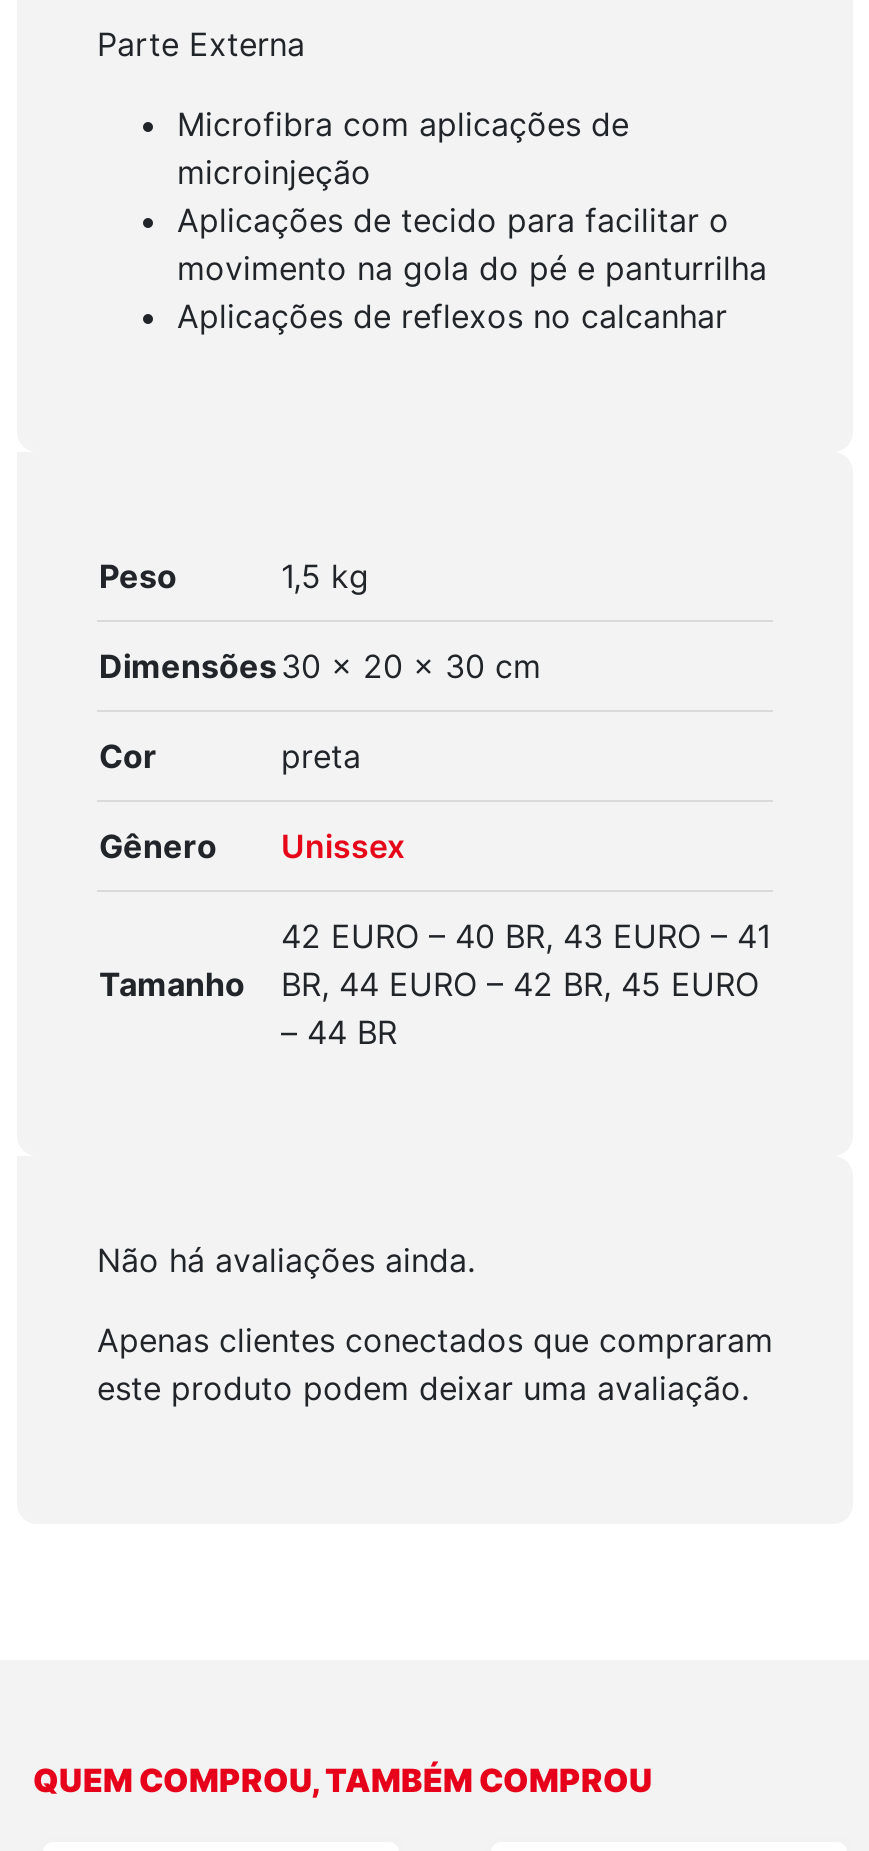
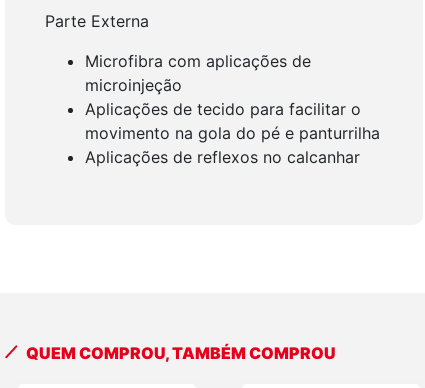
- Peso
- 1,5 kg
- Dimensões 30 × 20 × 30 cm
- Cor
- preta
- Gênero
- Unissex
- Tamanho

- 42 EURO – 40 BR, 43 EURO – 41
- BR, 44 EURO – 42 BR, 45 EURO
- – 44 BR

- Não há avaliações ainda.
- Apenas clientes conectados que compraram
- este produto podem deixar uma avaliação.
